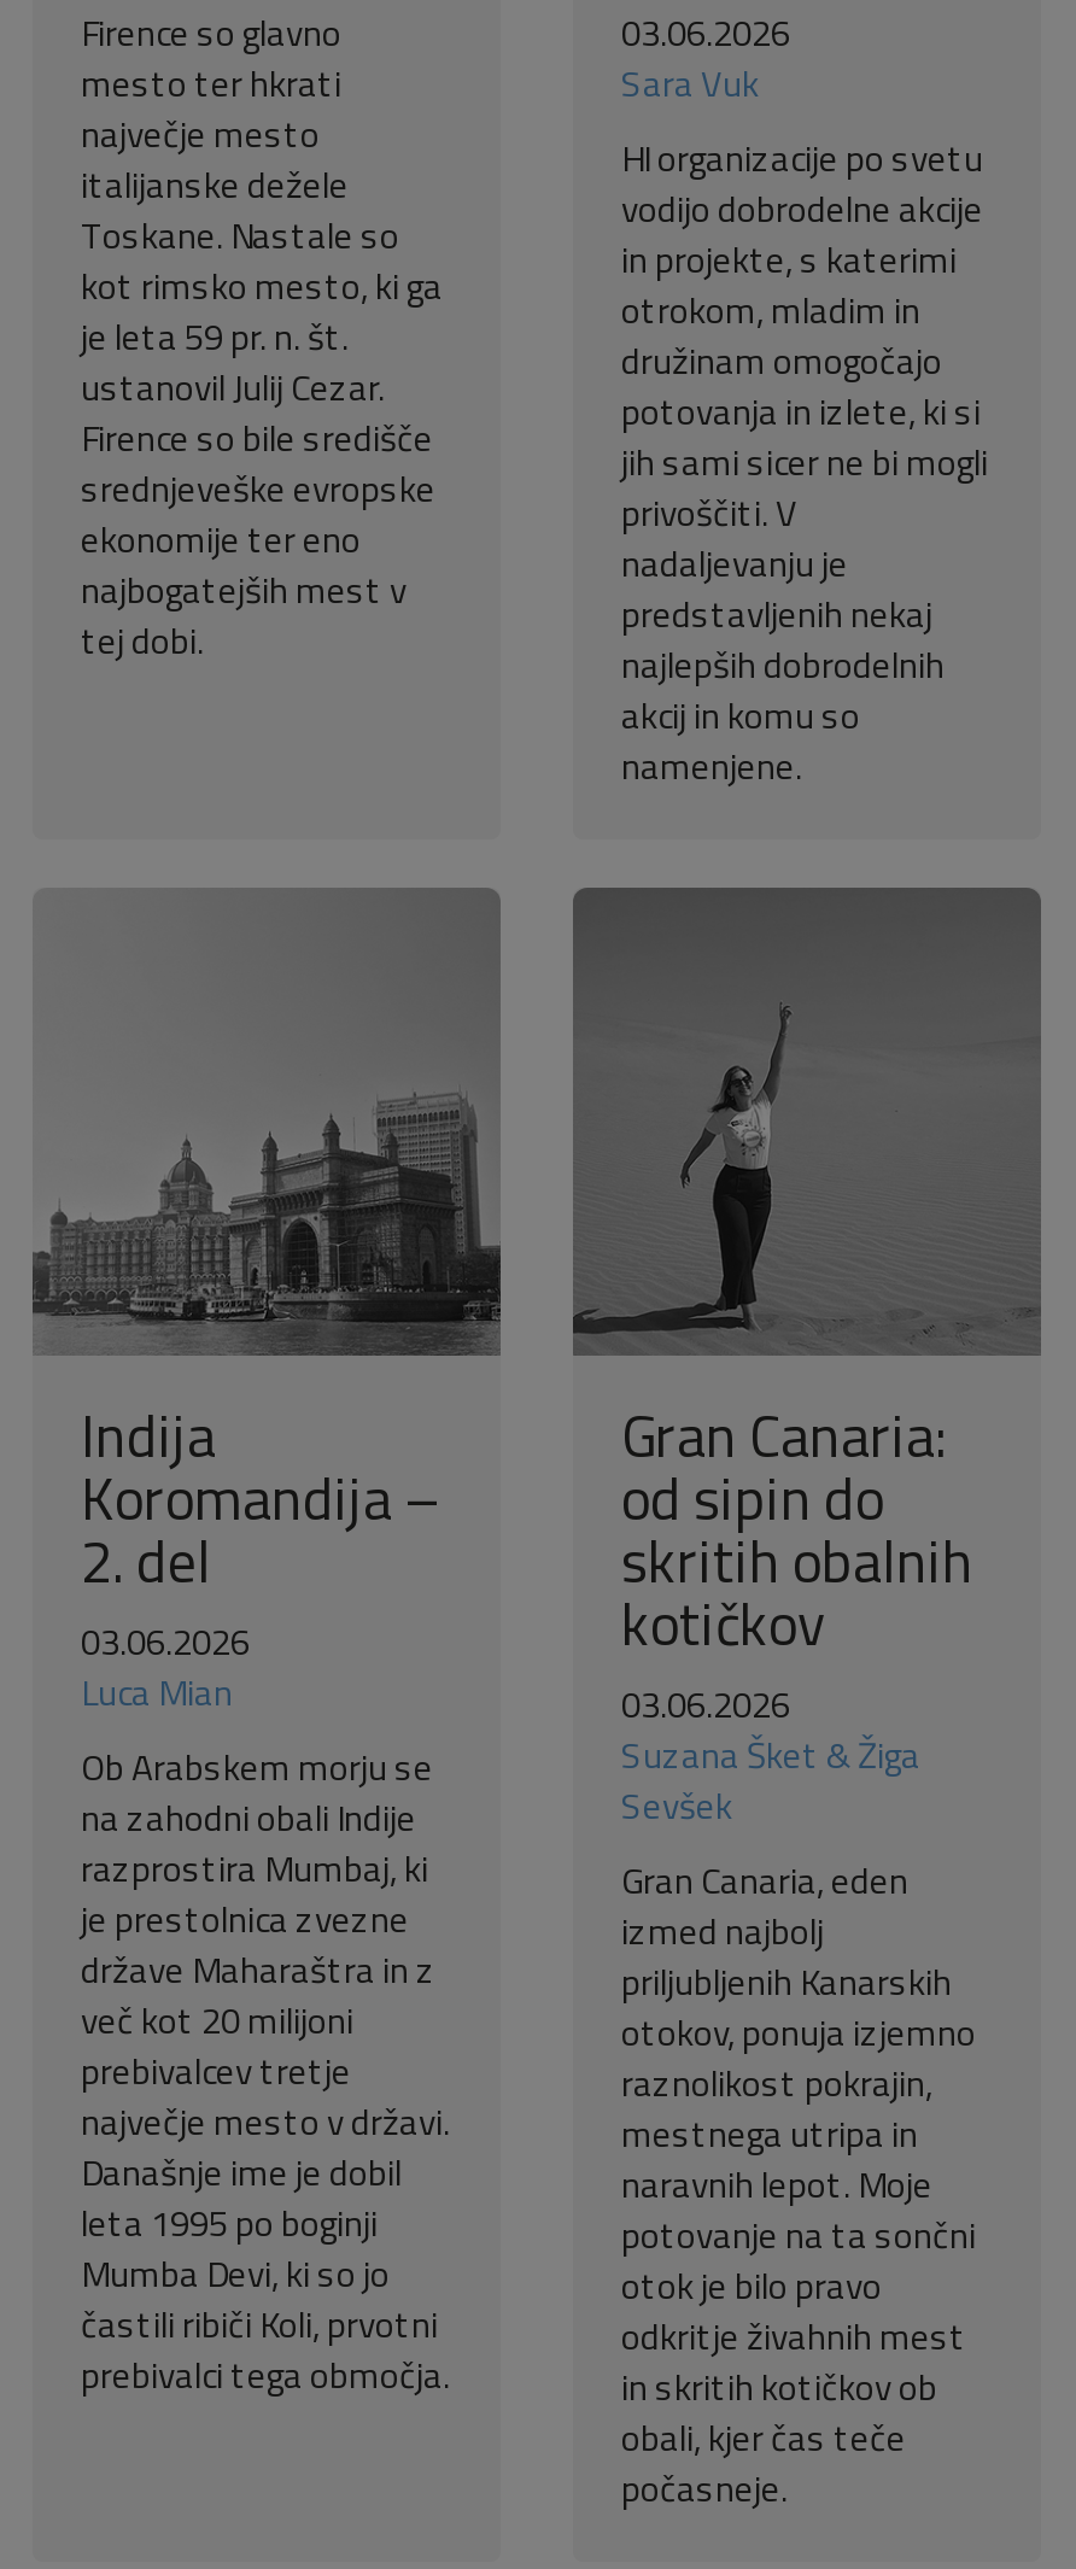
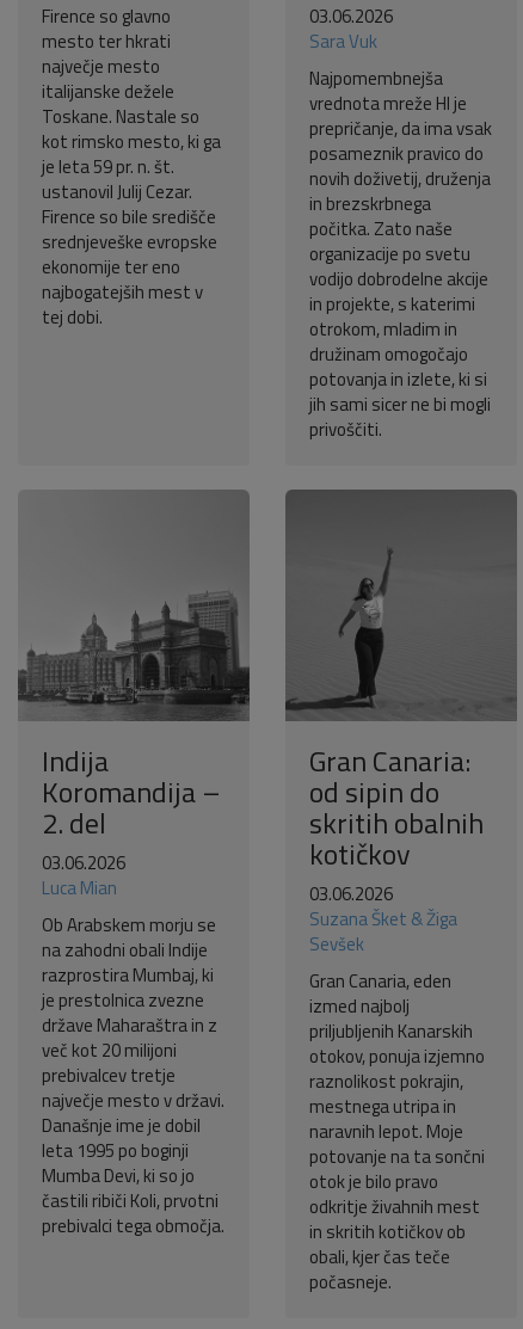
- HI organizacije po svetu
+ Najpomembnejša
+ vrednota mreže HI je
+ prepričanje, da ima vsak
+ posameznik pravico do
+ novih doživetij, druženja
+ in brezskrbnega
+ počitka. Zato naše
+ organizacije po svetu

moved down: vodijo dobrodelne akcije | in projekte, s katerimi | otrokom, mladim in | družinam omogočajo | potovanja in izlete, ki si | jih sami sicer ne bi mogli

- privoščiti. V
- nadaljevanju je
- predstavljenih nekaj
- najlepših dobrodelnih
- akcij in komu so
- namenjene.
+ privoščiti.
